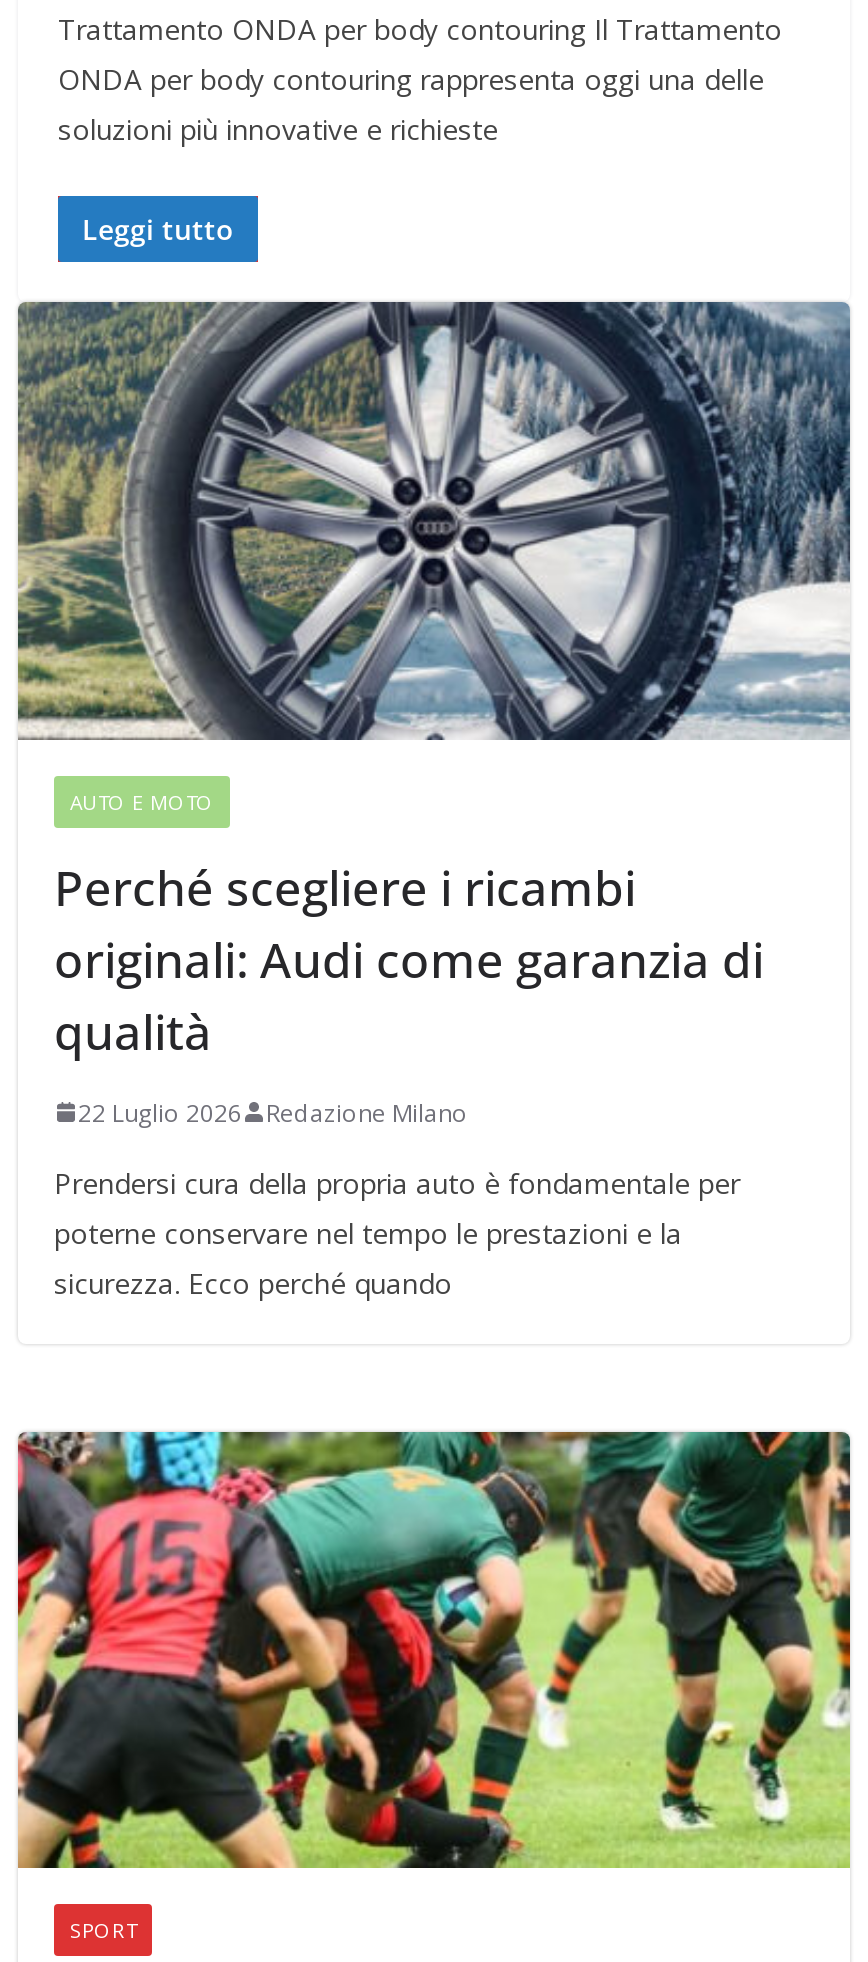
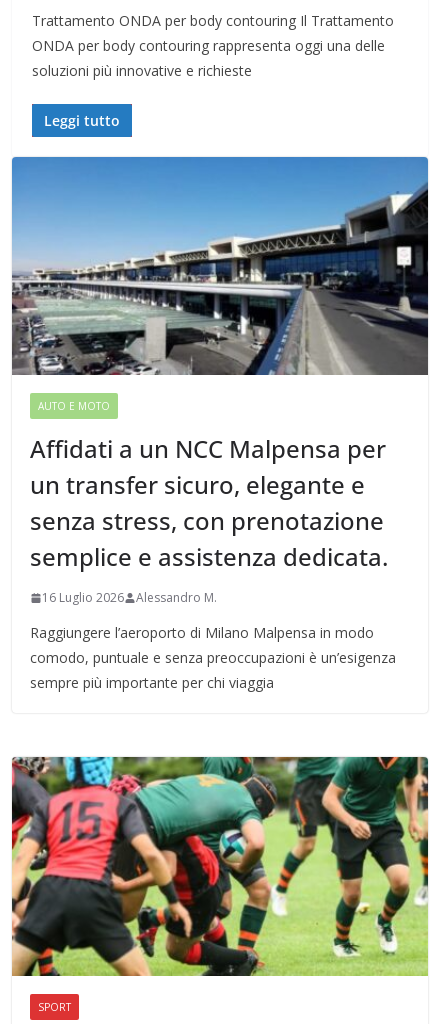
- [image]
+ [image]

- Perché scegliere i ricambi
- originali: Audi come garanzia di
- qualità
+ Affidati a un NCC Malpensa per
+ un transfer sicuro, elegante e
+ senza stress, con prenotazione
+ semplice e assistenza dedicata.

- 22 Luglio 2026
- Redazione Milano
+ 16 Luglio 2026
+ Alessandro M.

- Prendersi cura della propria auto è fondamentale per
- poterne conservare nel tempo le prestazioni e la
- sicurezza. Ecco perché quando
+ Raggiungere l’aeroporto di Milano Malpensa in modo
+ comodo, puntuale e senza preoccupazioni è un’esigenza
+ sempre più importante per chi viaggia
